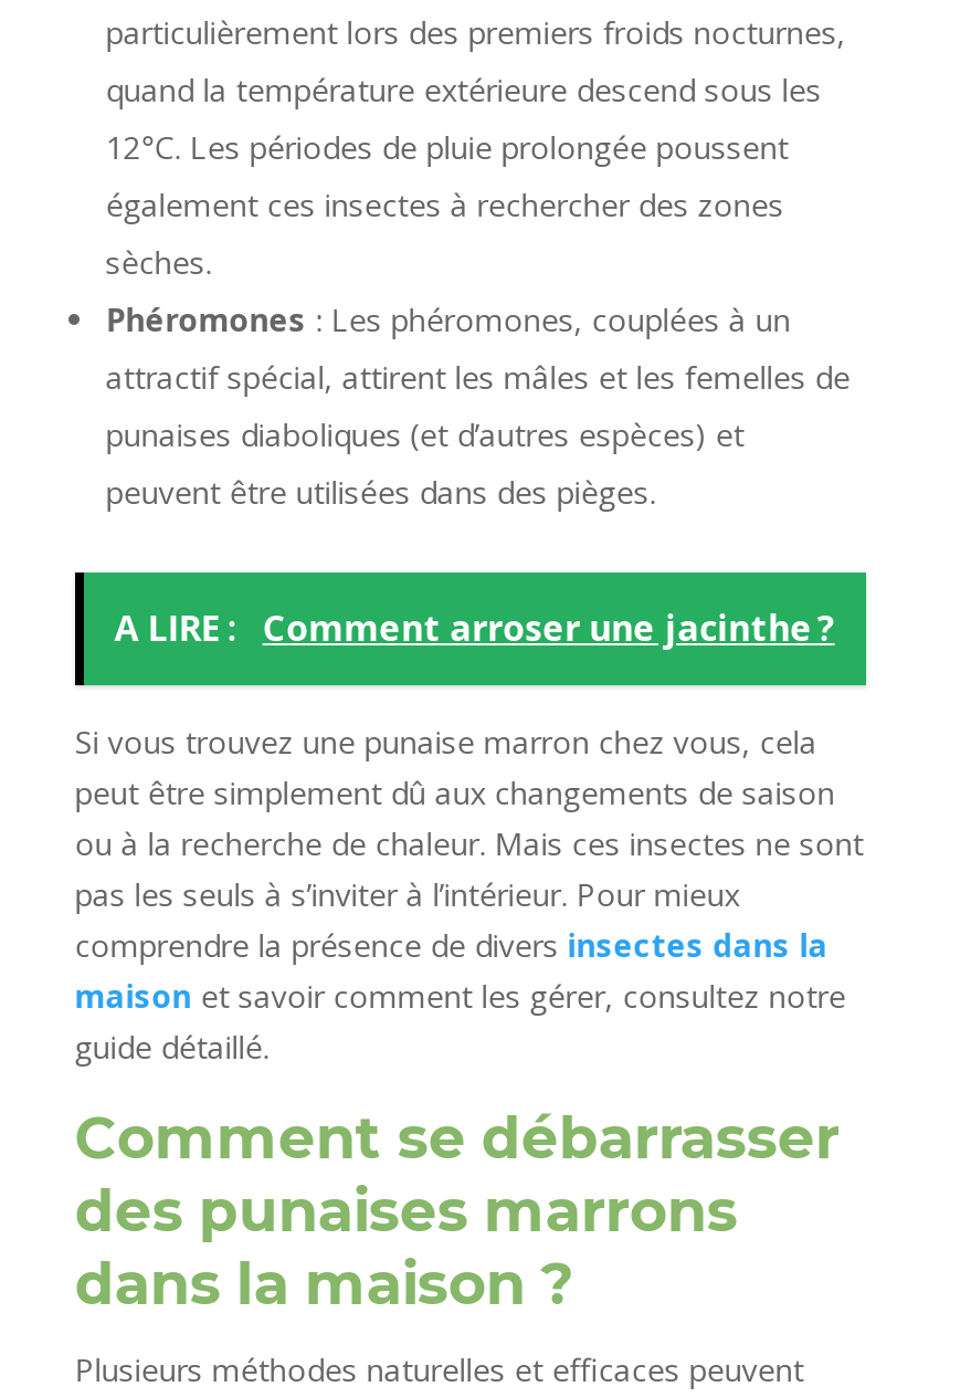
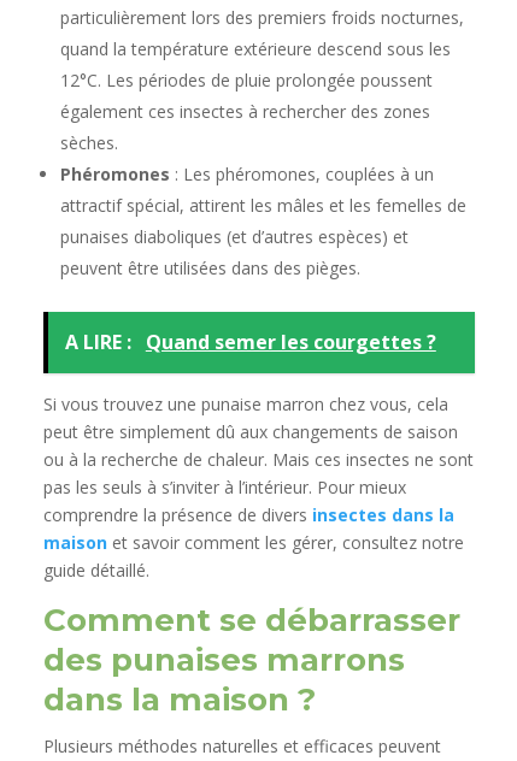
- A LIRE : Comment arroser une jacinthe ?
+ A LIRE : Quand semer les courgettes ?
